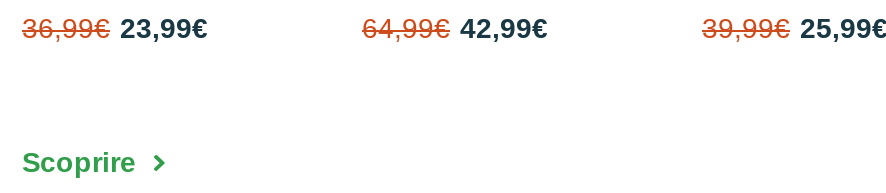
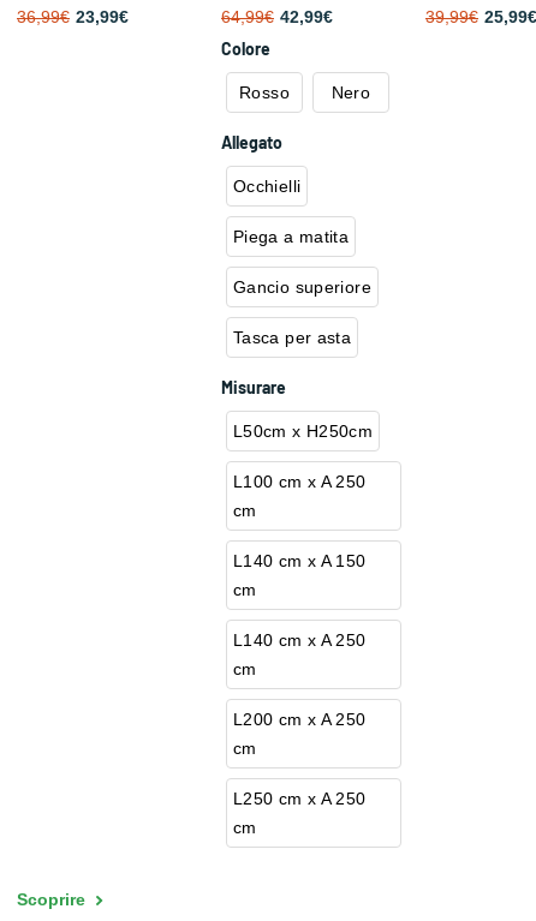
+ Colore
+ Rosso
+ Nero
+ Allegato
+ Occhielli
+ Piega a matita
+ Gancio superiore
+ Tasca per asta
+ Misurare
+ L50cm x H250cm
+ L100 cm x A 250
+ cm
+ L140 cm x A 150
+ cm
+ L140 cm x A 250
+ cm
+ L200 cm x A 250
+ cm
+ L250 cm x A 250
+ cm
